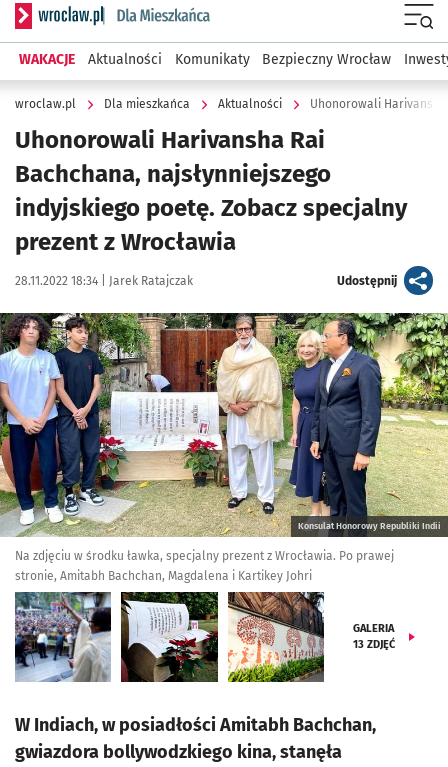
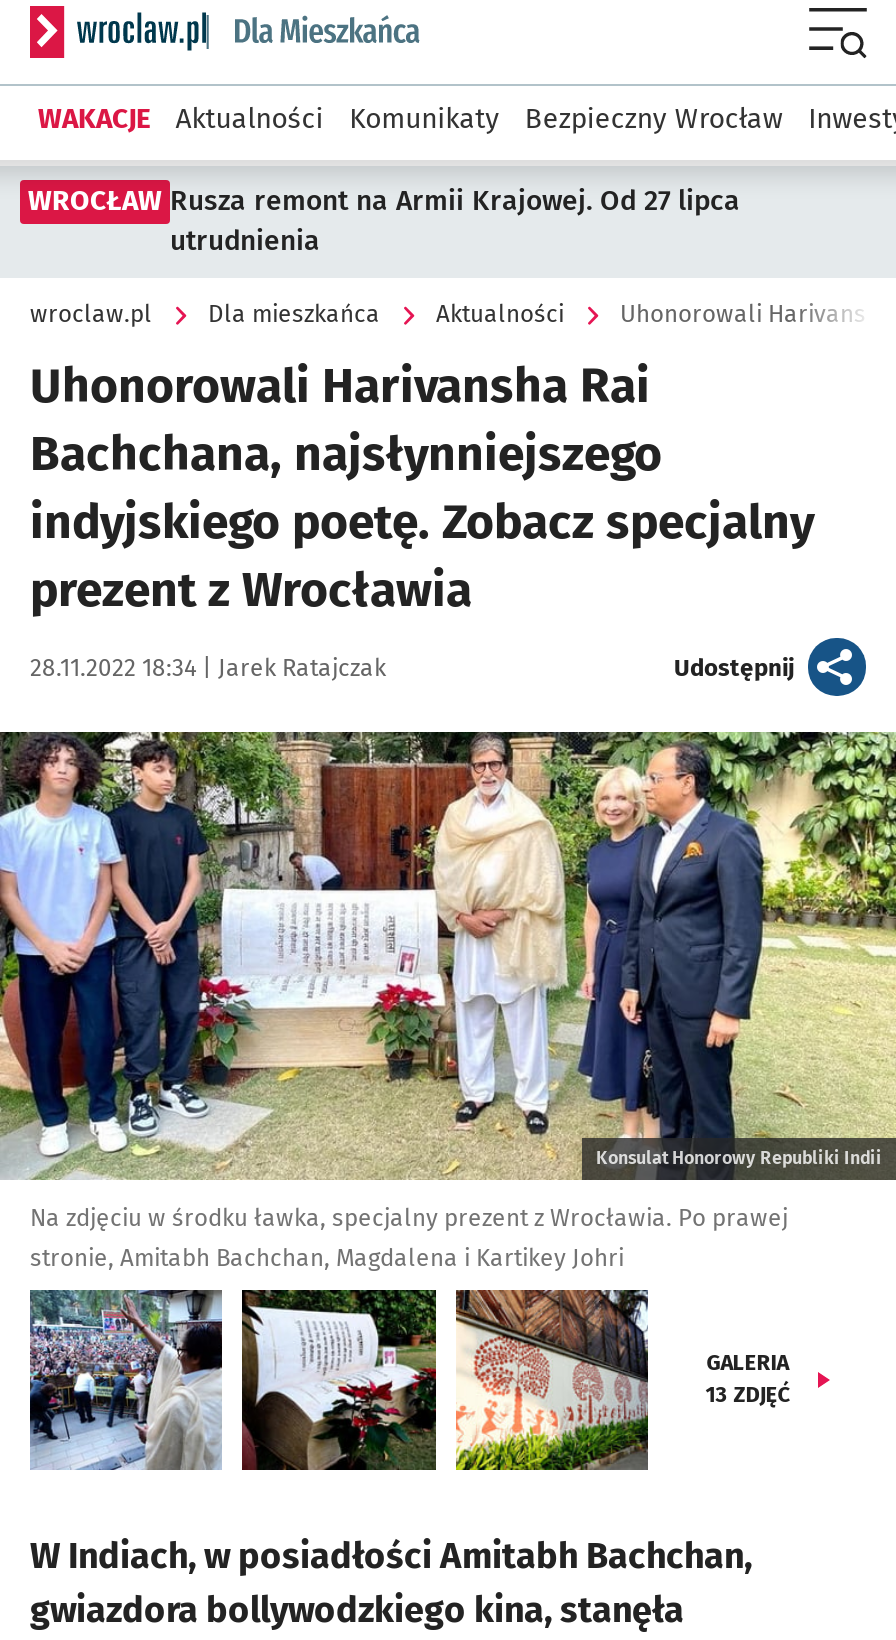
+ WROCŁAW Rusza remont na Armii Krajowej. Od 27 lipca
+ utrudnienia
